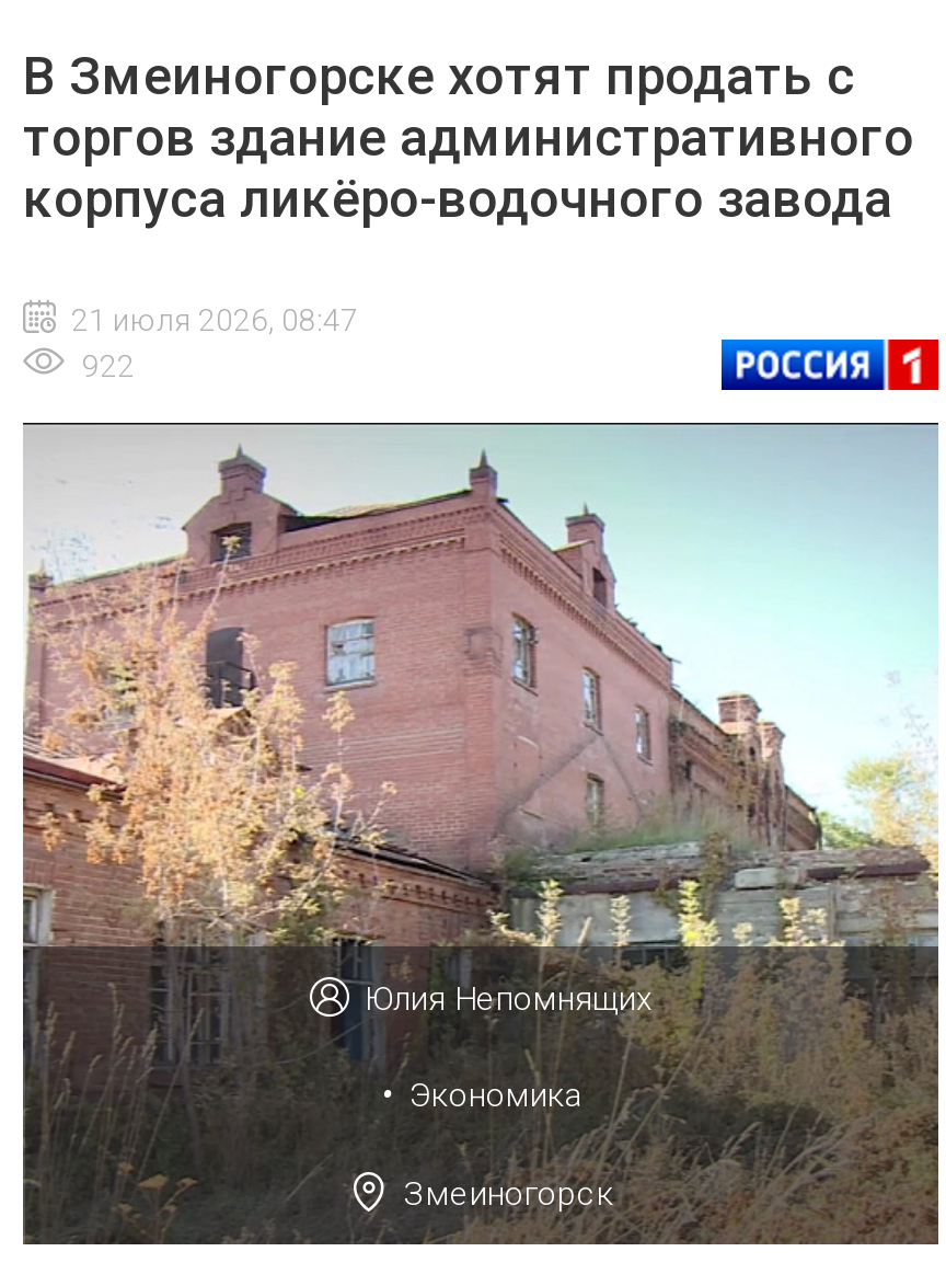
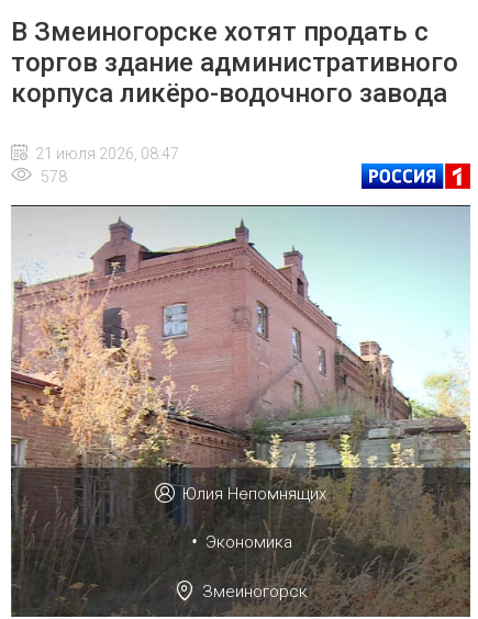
- 922
+ 578
